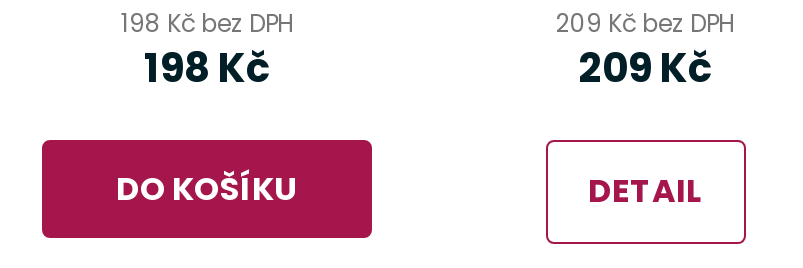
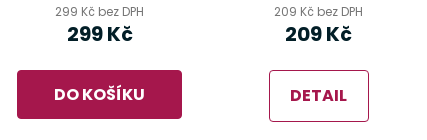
- 198 Kč bez DPH
+ 299 Kč bez DPH

- 198 Kč
+ 299 Kč
